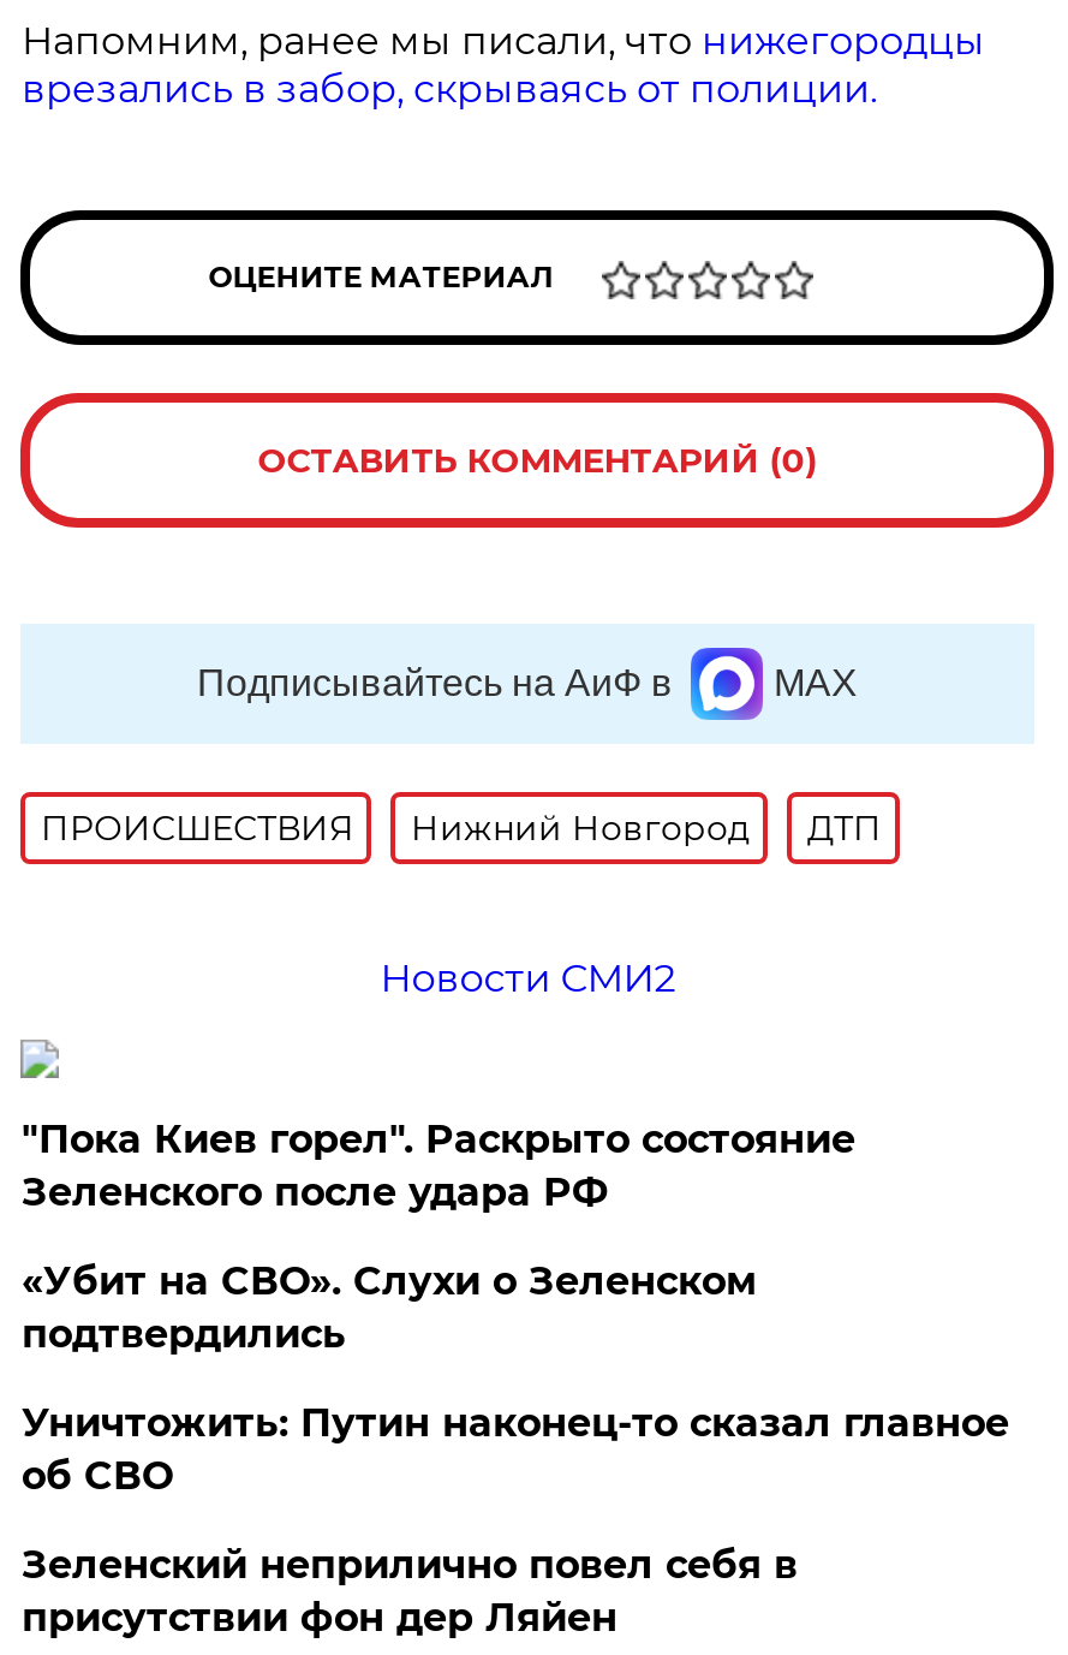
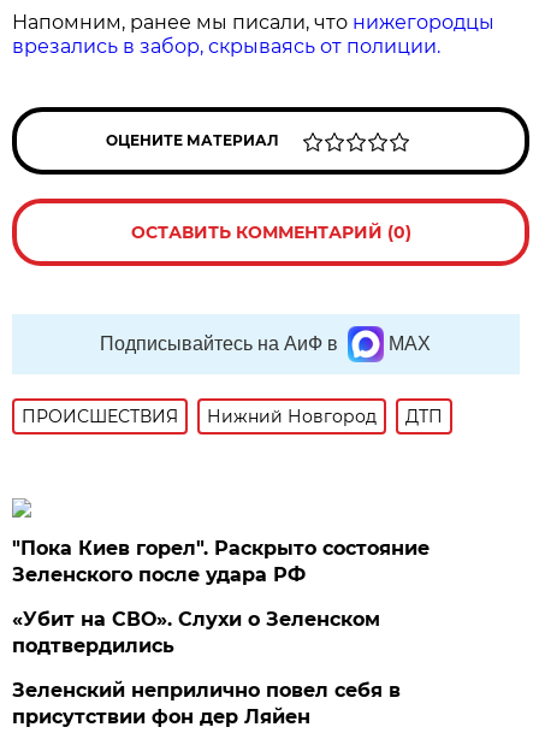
- Новости СМИ2

- Уничтожить: Путин наконец-то сказал главное
- об СВО
